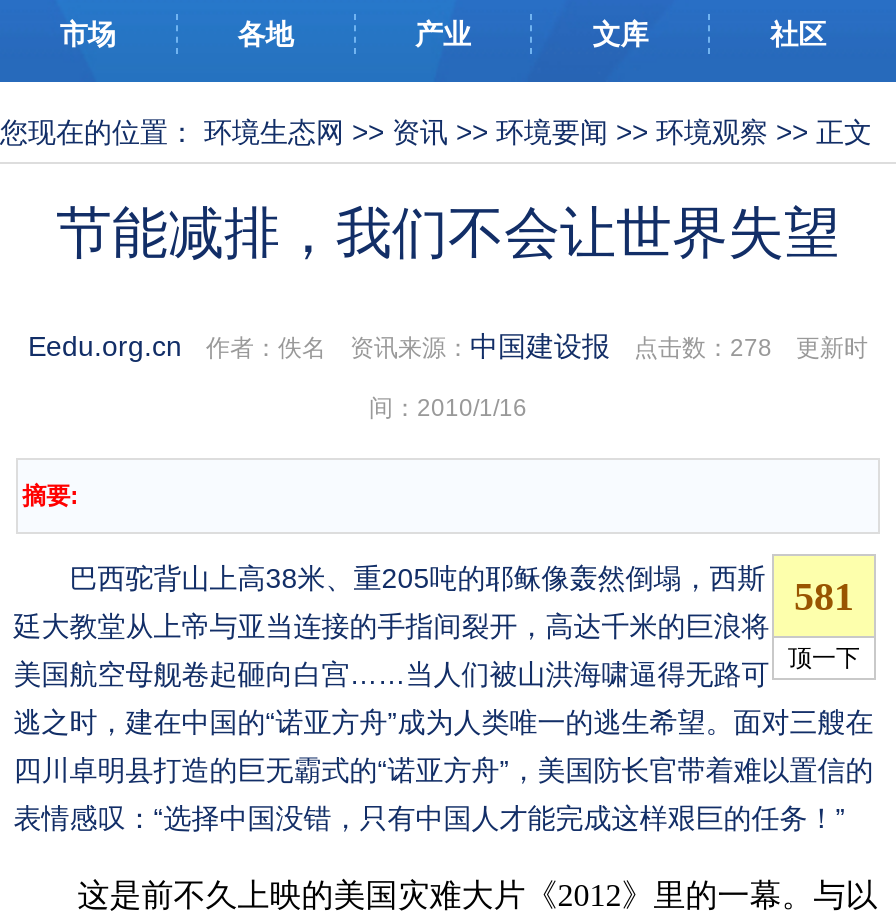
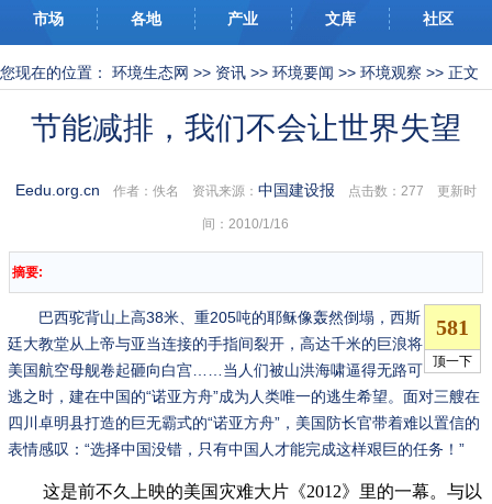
- Eedu.org.cn作者：佚名 资讯来源：中国建设报点击数：278 更新时
+ Eedu.org.cn作者：佚名 资讯来源：中国建设报点击数：277 更新时
